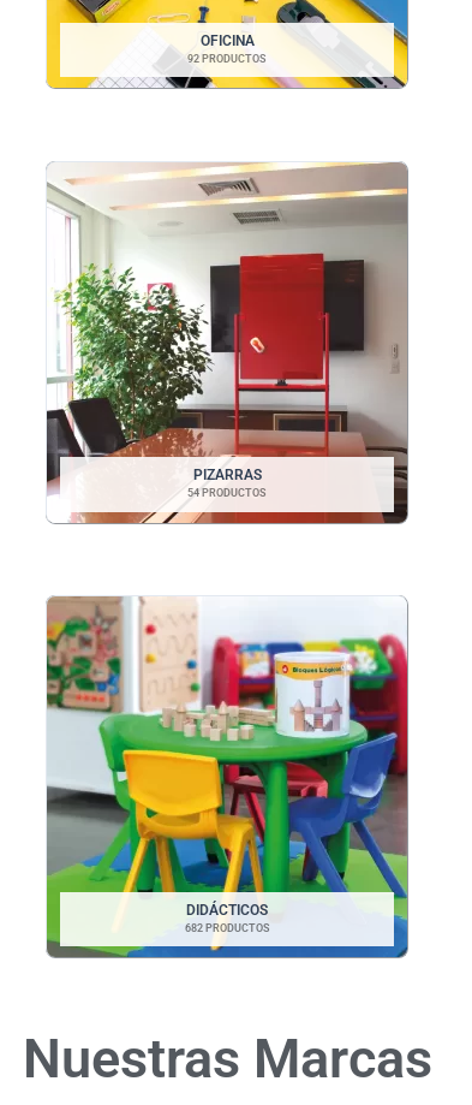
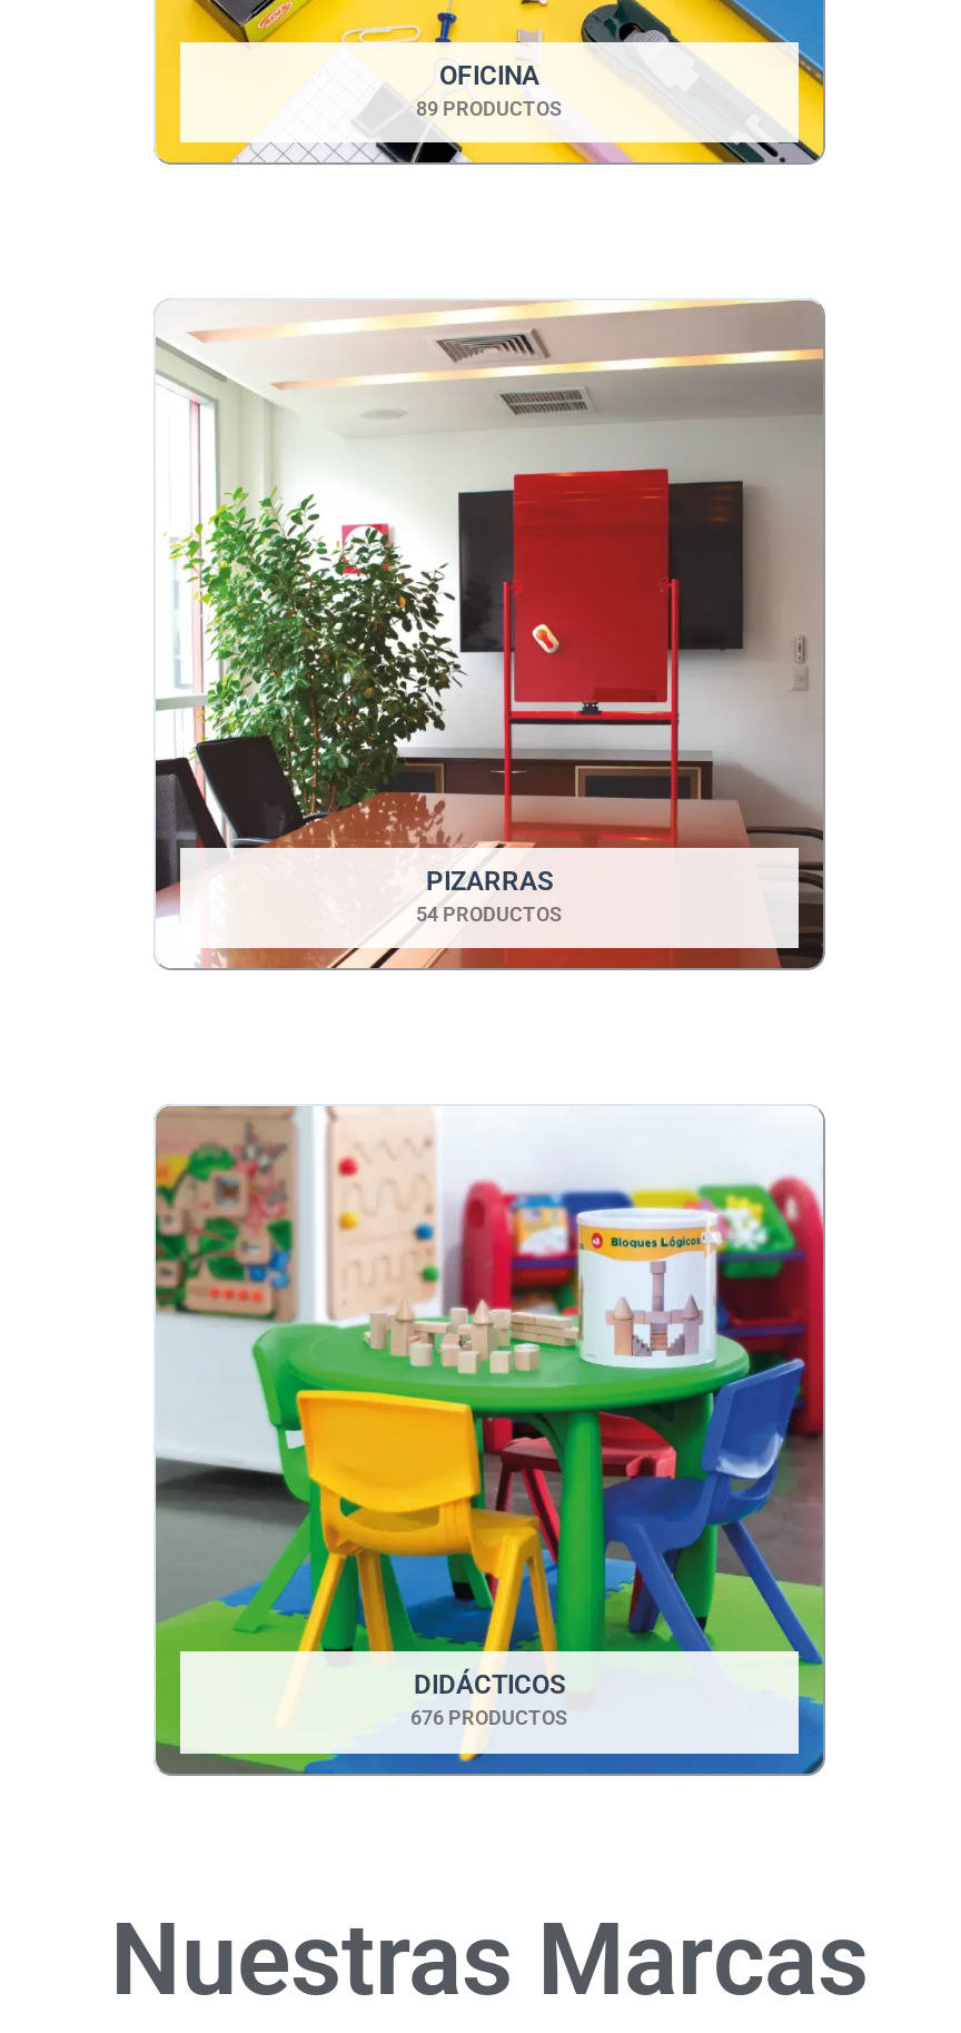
- 92 PRODUCTOS
+ 89 PRODUCTOS

- 682 PRODUCTOS
+ 676 PRODUCTOS
